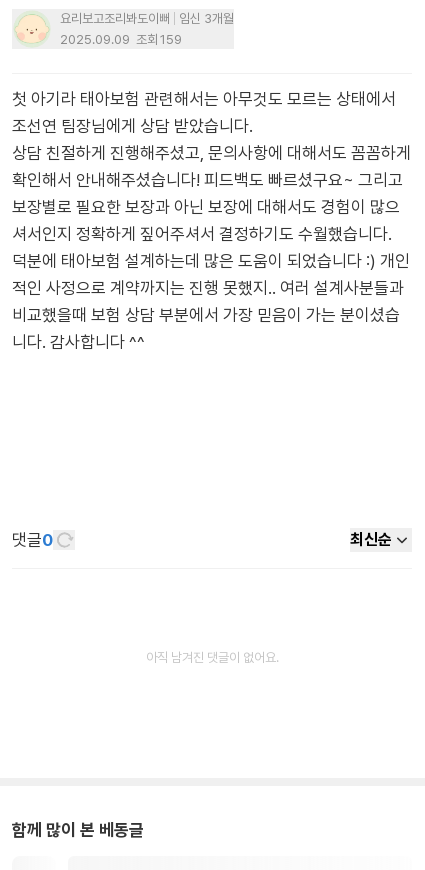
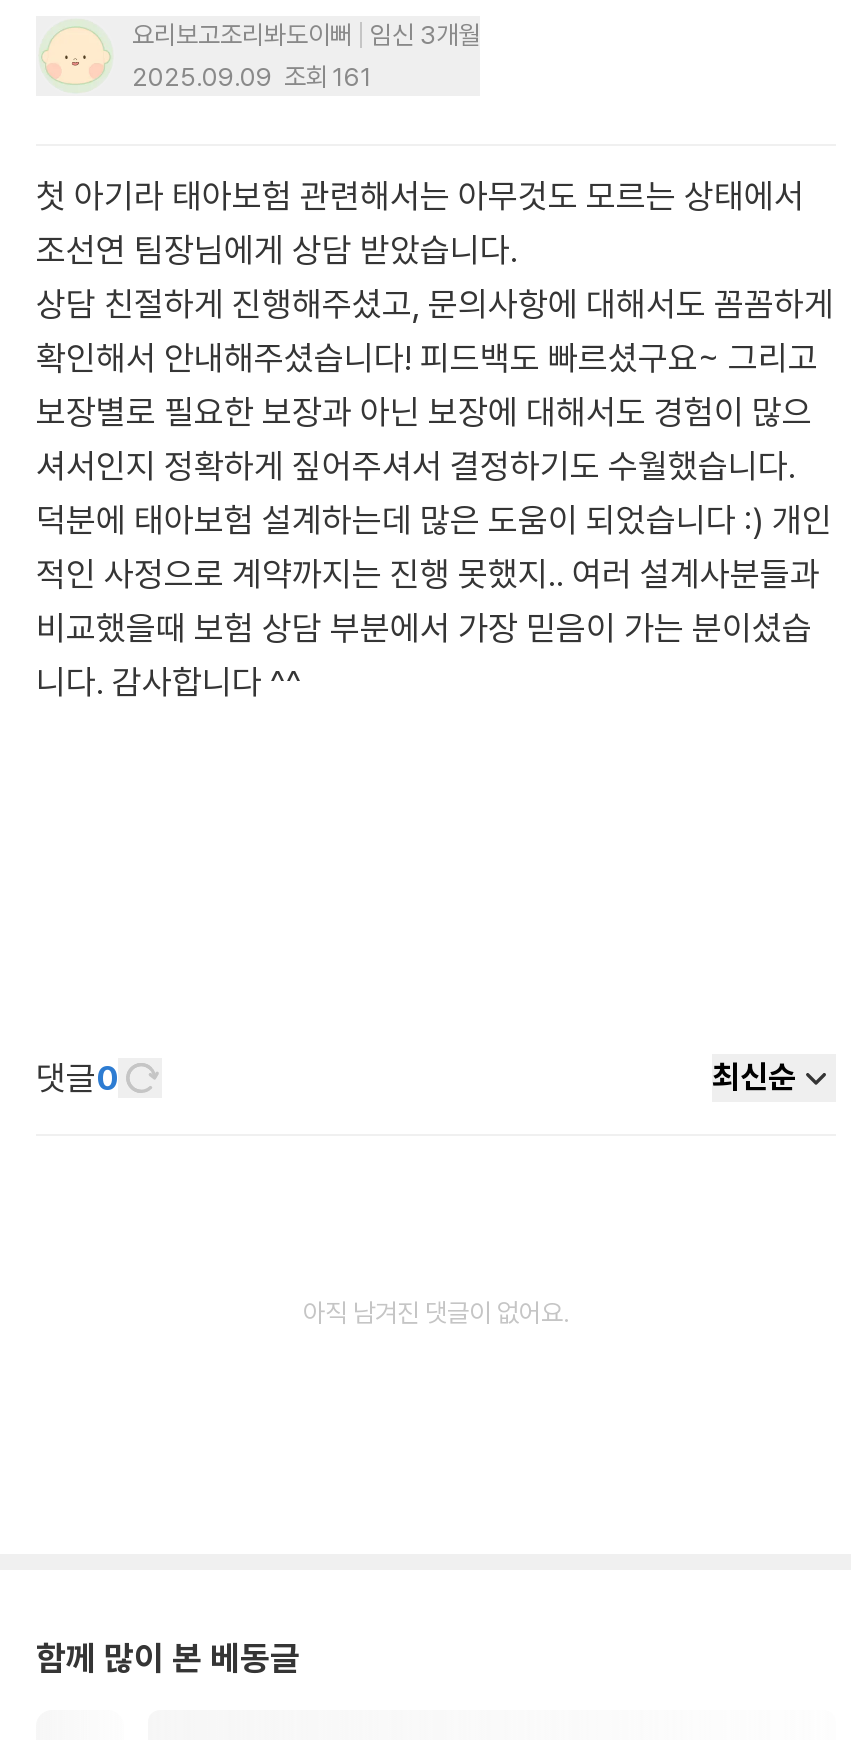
- 2025.09.09 조회 159
+ 2025.09.09 조회 161
